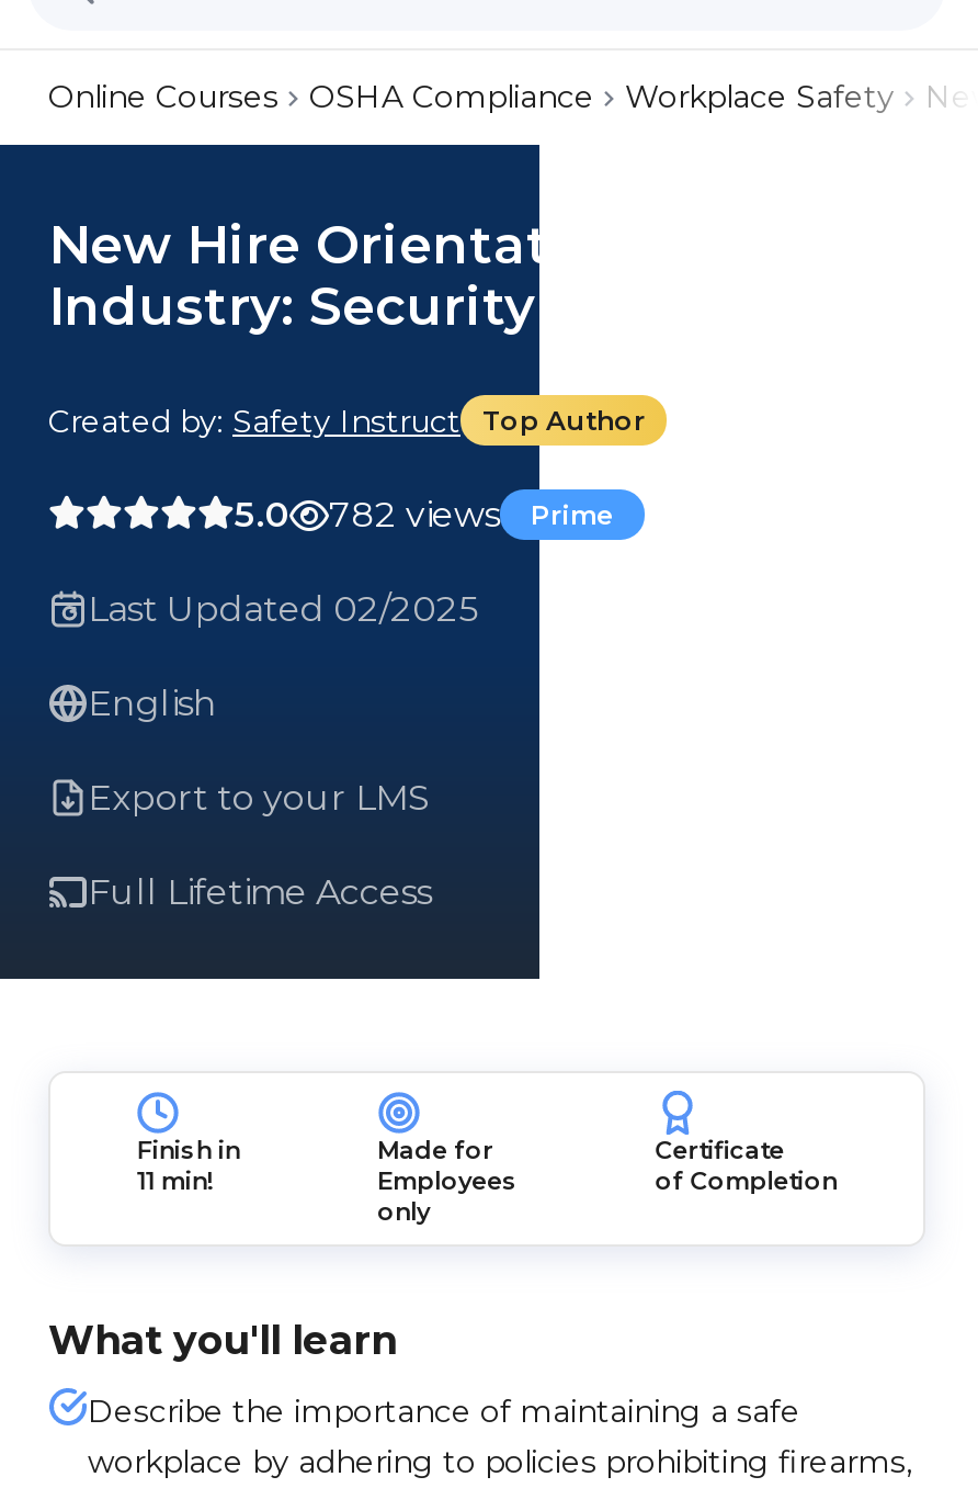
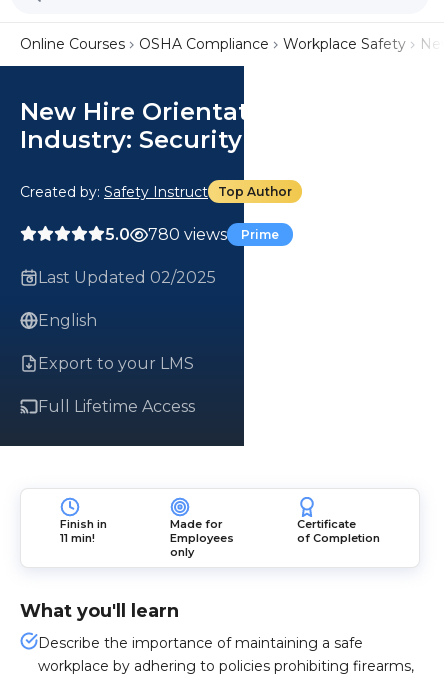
- 5.0 782 views Prime
+ 5.0 780 views Prime
